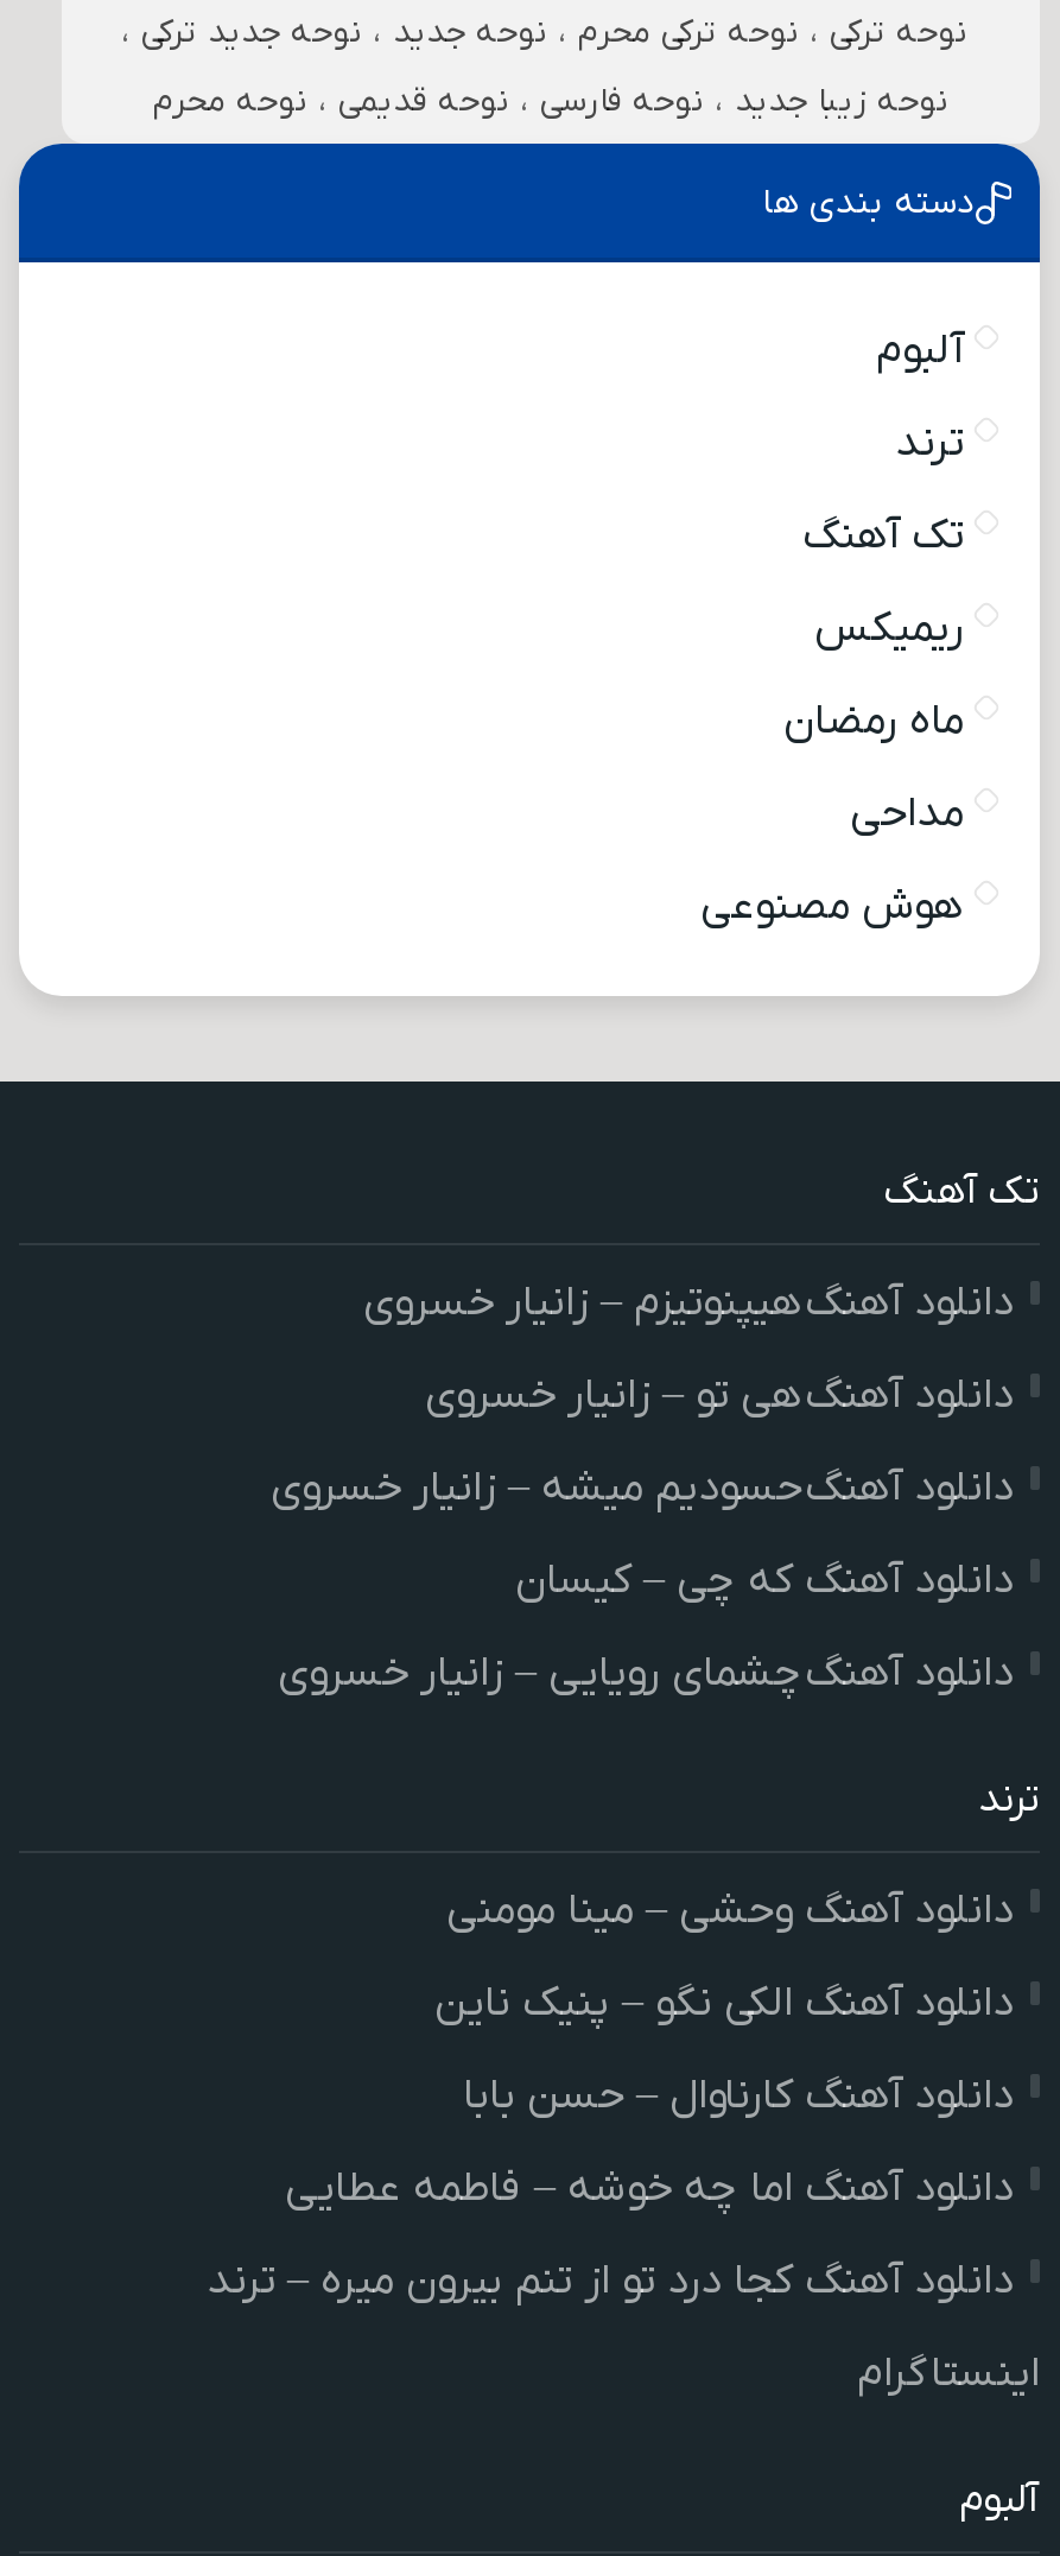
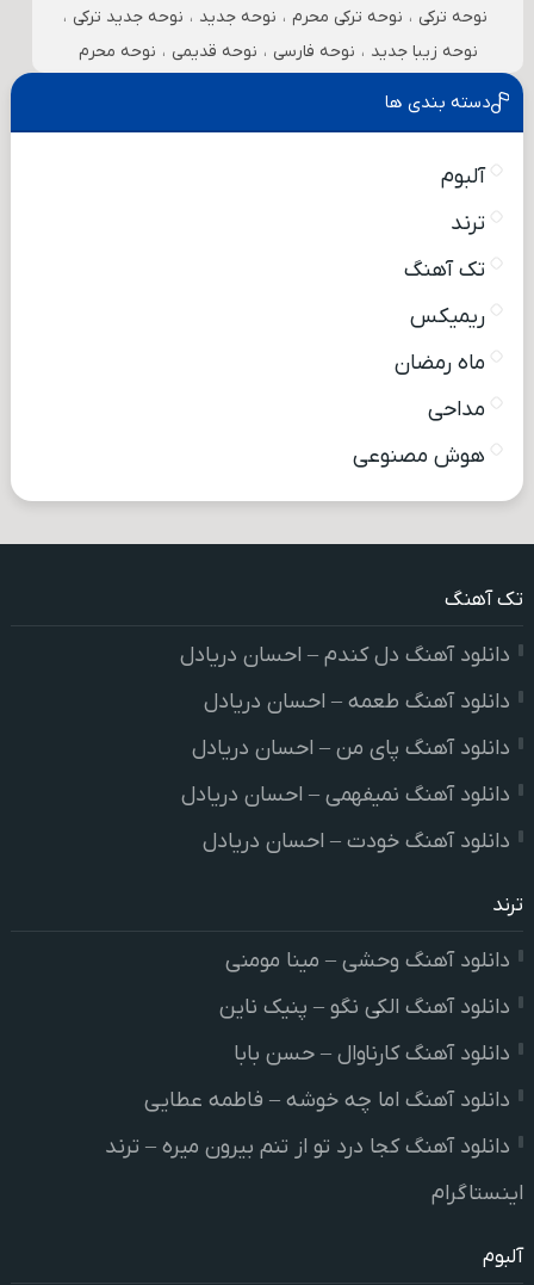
- دانلود آهنگ هیپنوتیزم – زانیار خسروی
+ دانلود آهنگ دل کندم – احسان دریادل

- دانلود آهنگ هی تو – زانیار خسروی
+ دانلود آهنگ طعمه – احسان دریادل

- دانلود آهنگ حسودیم میشه – زانیار خسروی
+ دانلود آهنگ پای من – احسان دریادل

- دانلود آهنگ که چی – کیسان
+ دانلود آهنگ نمیفهمی – احسان دریادل

- دانلود آهنگ چشمای رویایی – زانیار خسروی
+ دانلود آهنگ خودت – احسان دریادل
